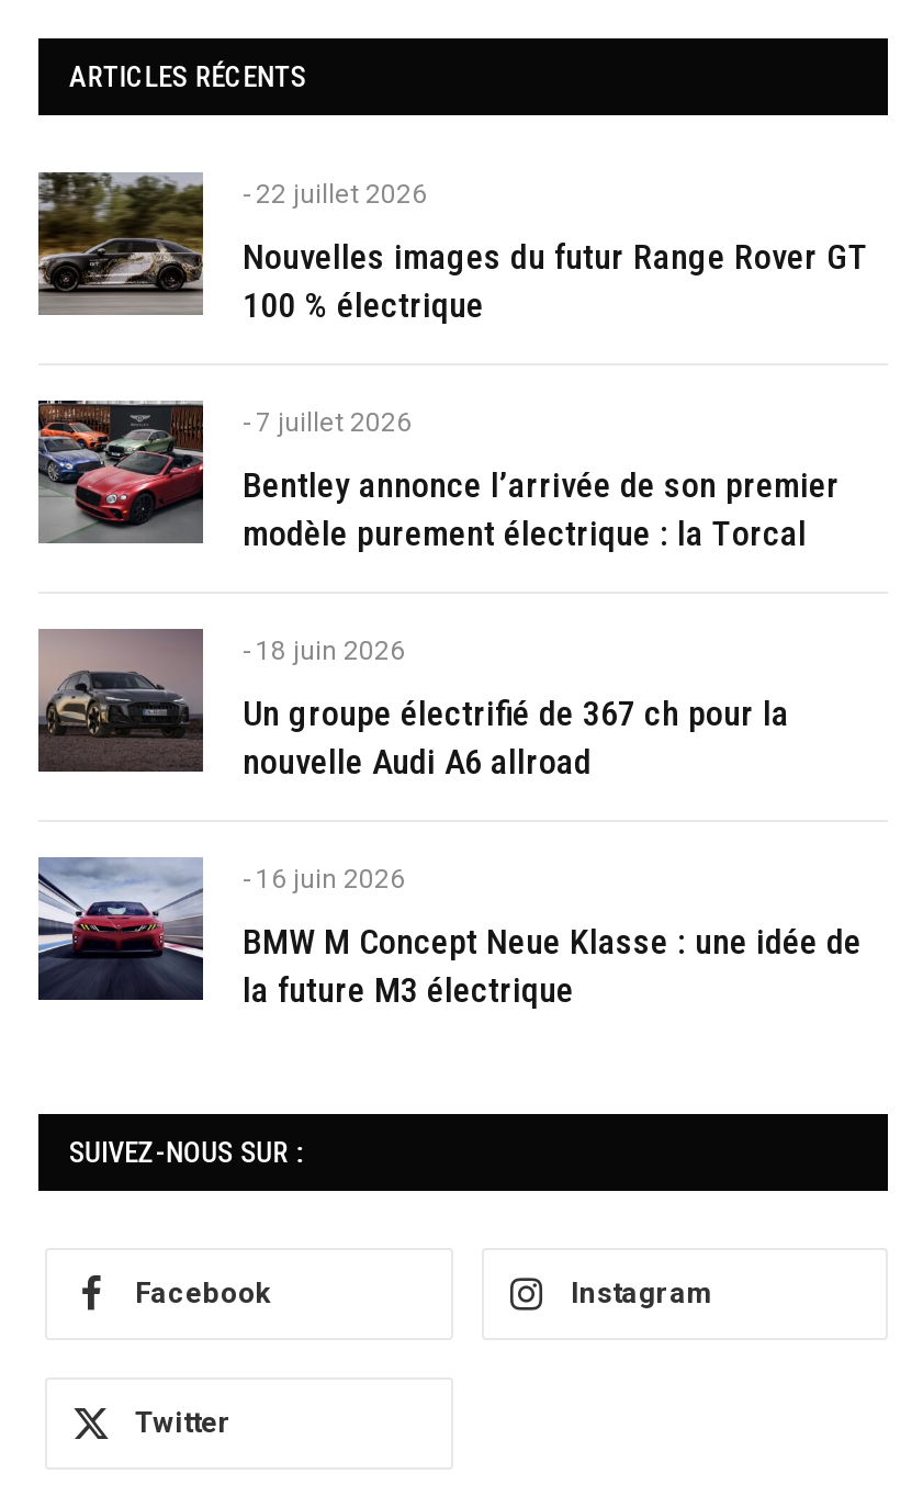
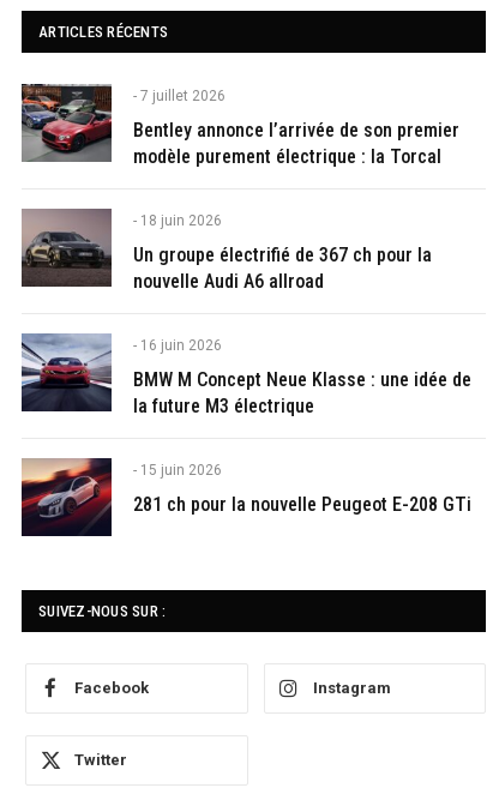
- [image]
- 22 juillet 2026
- Nouvelles images du futur Range Rover GT
- 100 % électrique

moved up: [image] | 7 juillet 2026 | Bentley annonce l’arrivée de son premier | ... | BMW M Concept Neue Klasse : une idée de | la future M3 électrique

+ [image]
+ 15 juin 2026
+ 281 ch pour la nouvelle Peugeot E-208 GTi
